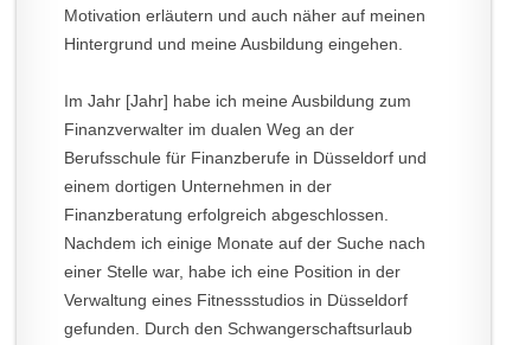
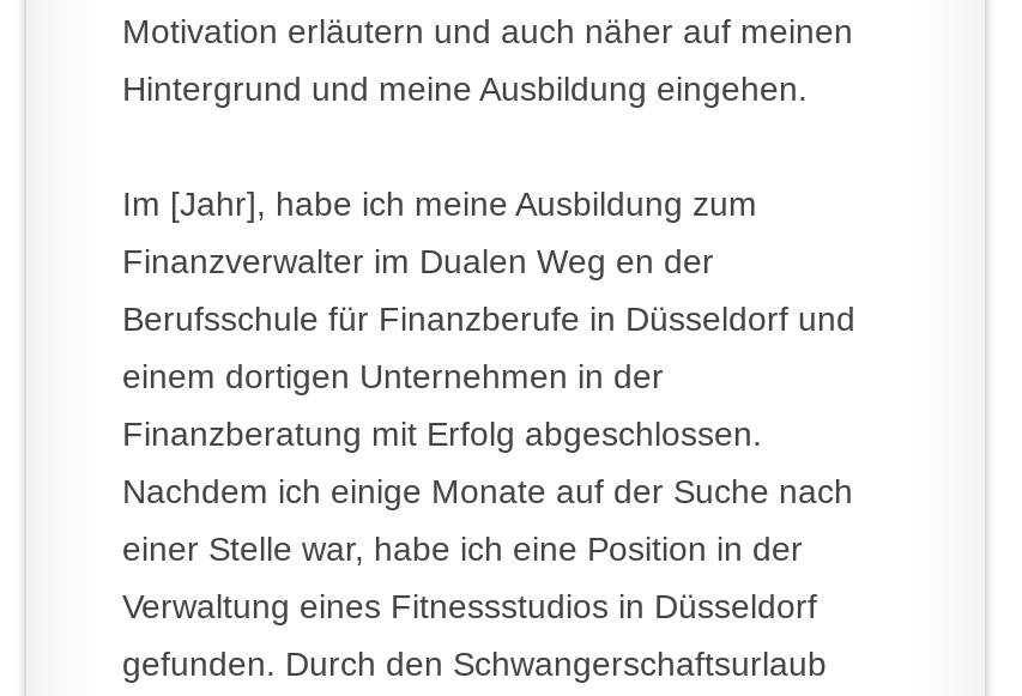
- Im Jahr [Jahr] habe ich meine Ausbildung zum
+ Im [Jahr], habe ich meine Ausbildung zum

- Finanzverwalter im dualen Weg an der
+ Finanzverwalter im Dualen Weg en der

- Finanzberatung erfolgreich abgeschlossen.
+ Finanzberatung mit Erfolg abgeschlossen.
